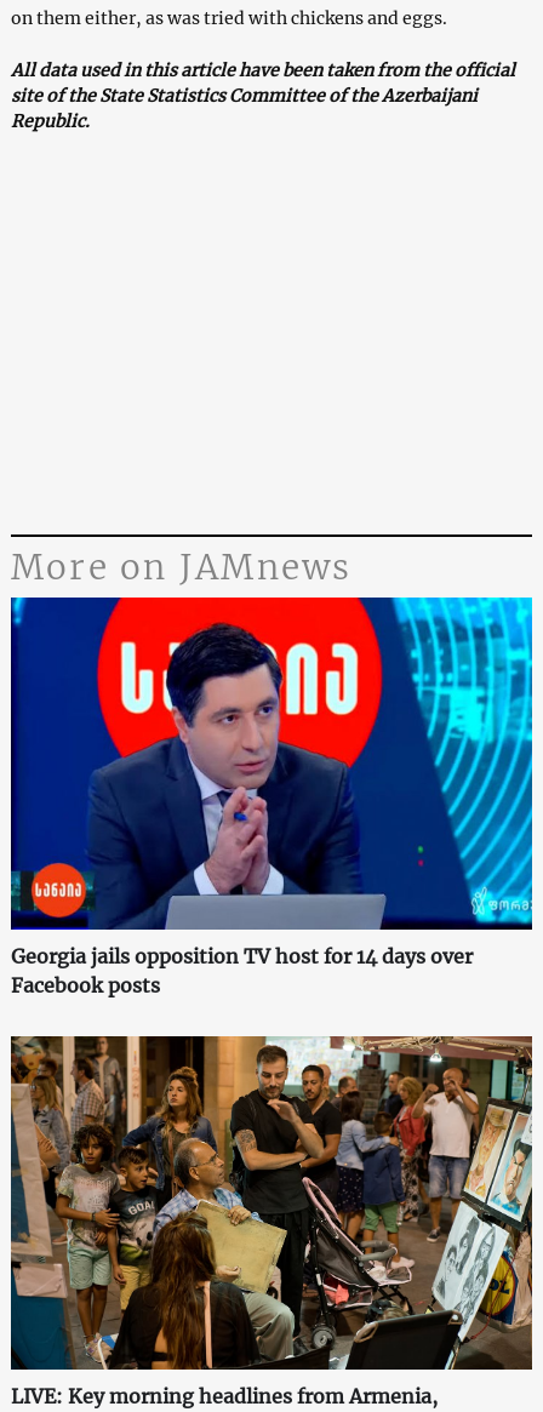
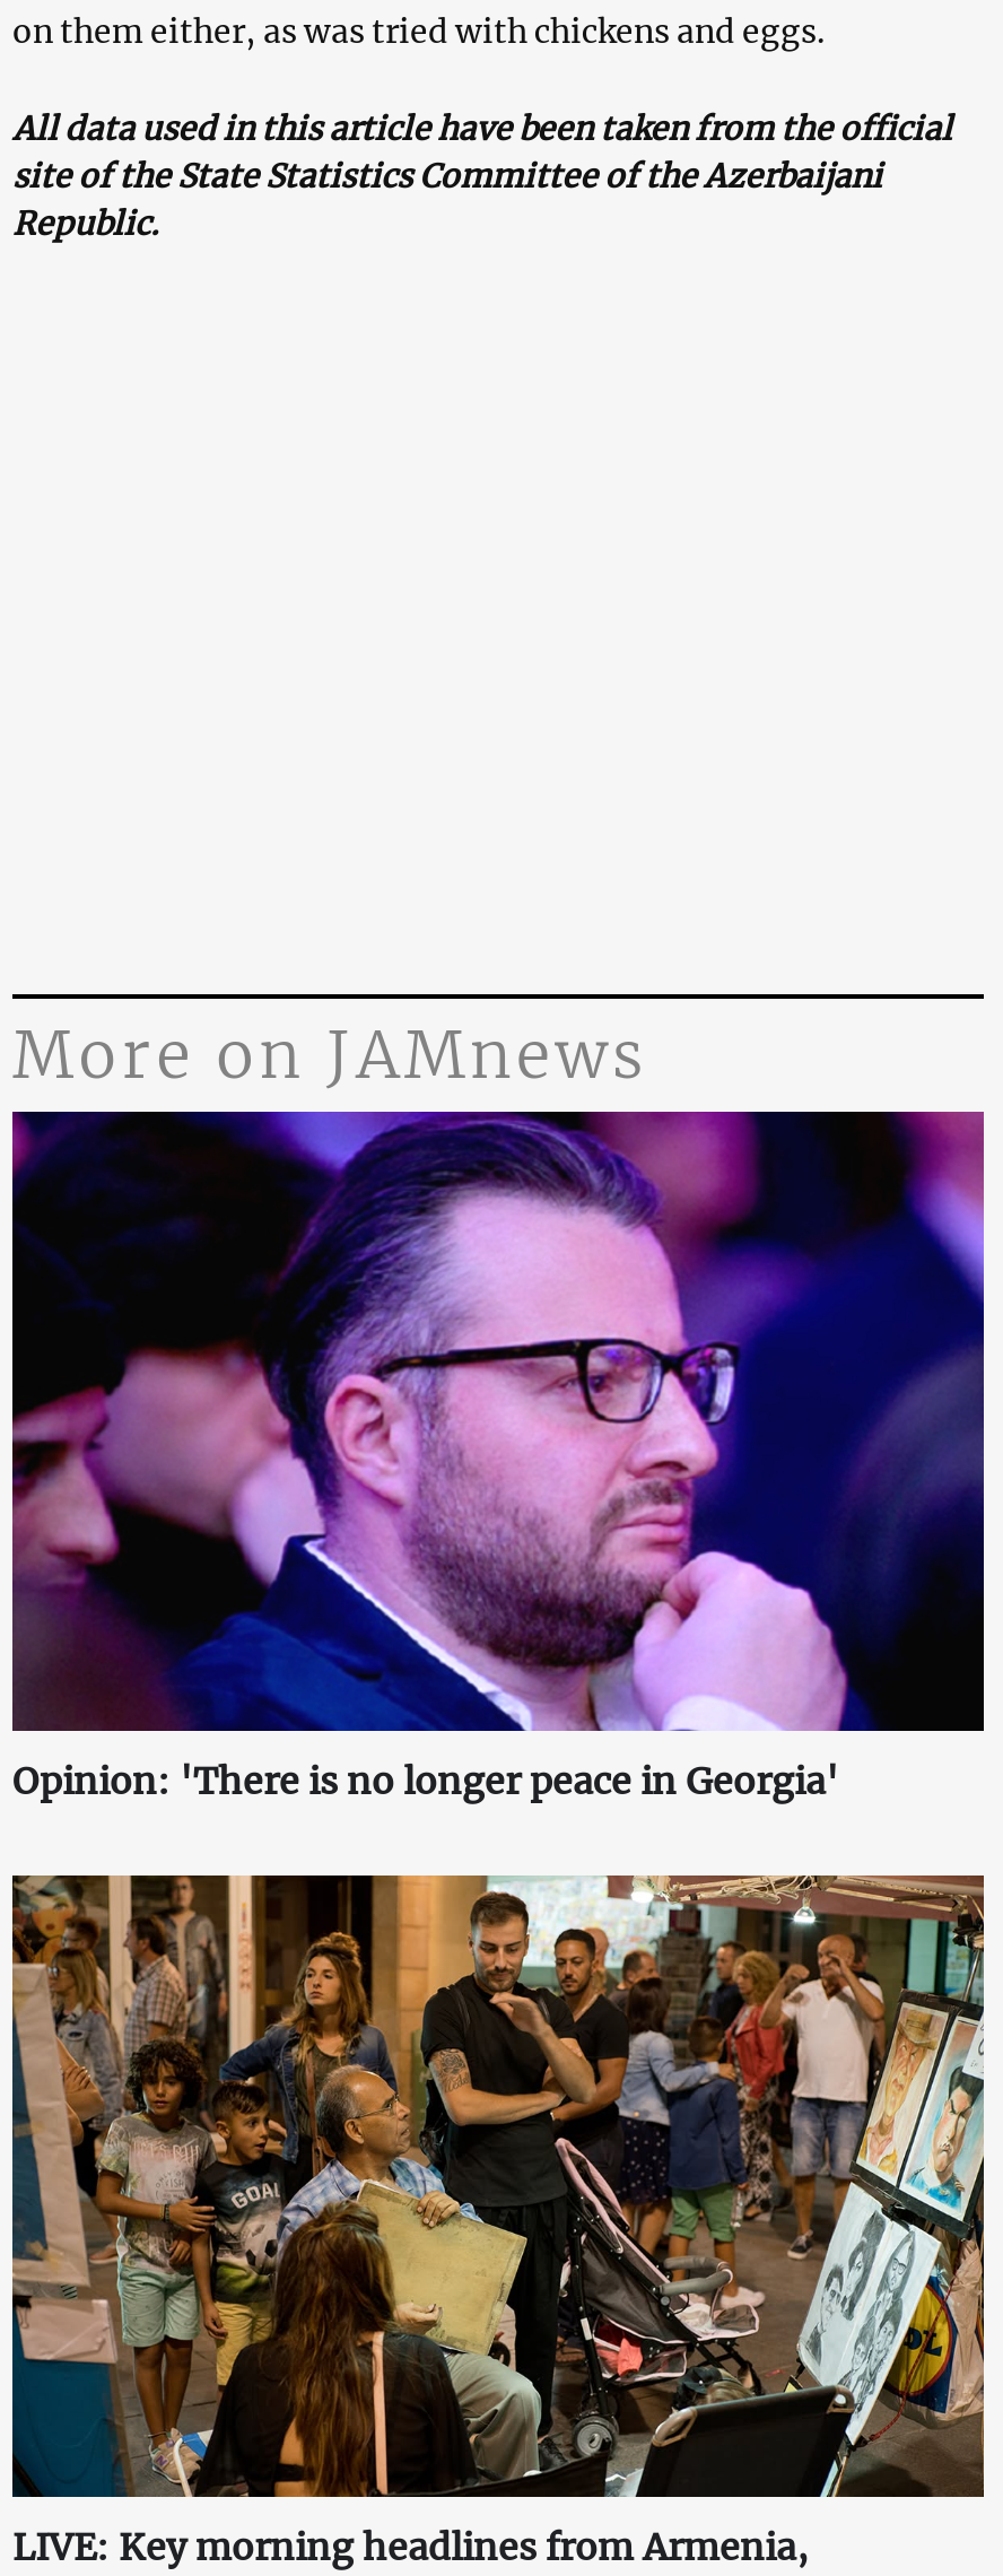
- [image]
- Georgia jails opposition TV host for 14 days over
- Facebook posts
+ [image]
+ Opinion: 'There is no longer peace in Georgia'
